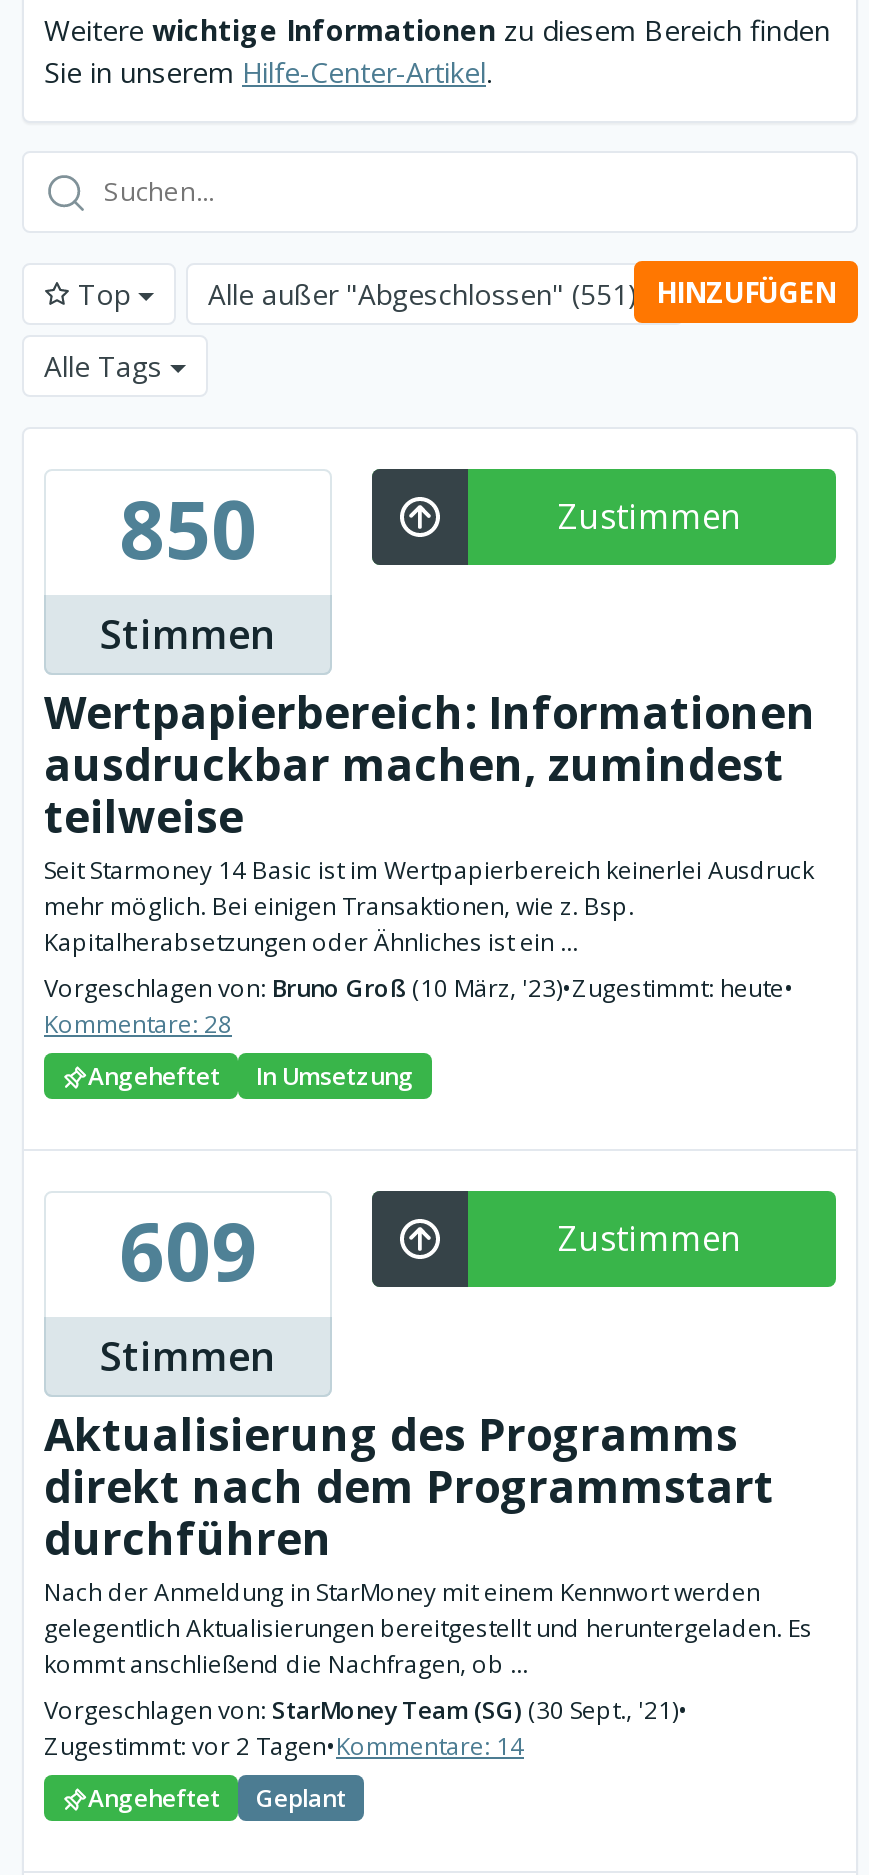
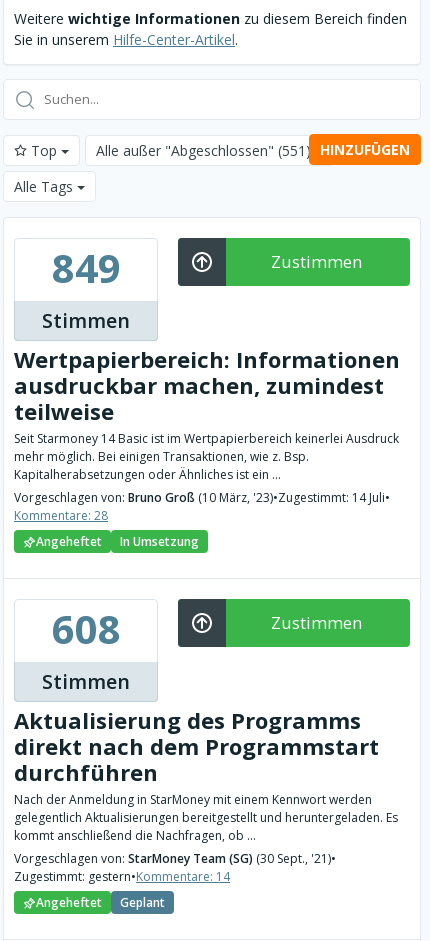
- 850
+ 849

- Vorgeschlagen von: Bruno Groß (10 März, '23)•Zugestimmt: heute•
+ Vorgeschlagen von: Bruno Groß (10 März, '23)•Zugestimmt: 14 Juli•

- 609
+ 608

- Zugestimmt: vor 2 Tagen•Kommentare: 14
+ Zugestimmt: gestern•Kommentare: 14
